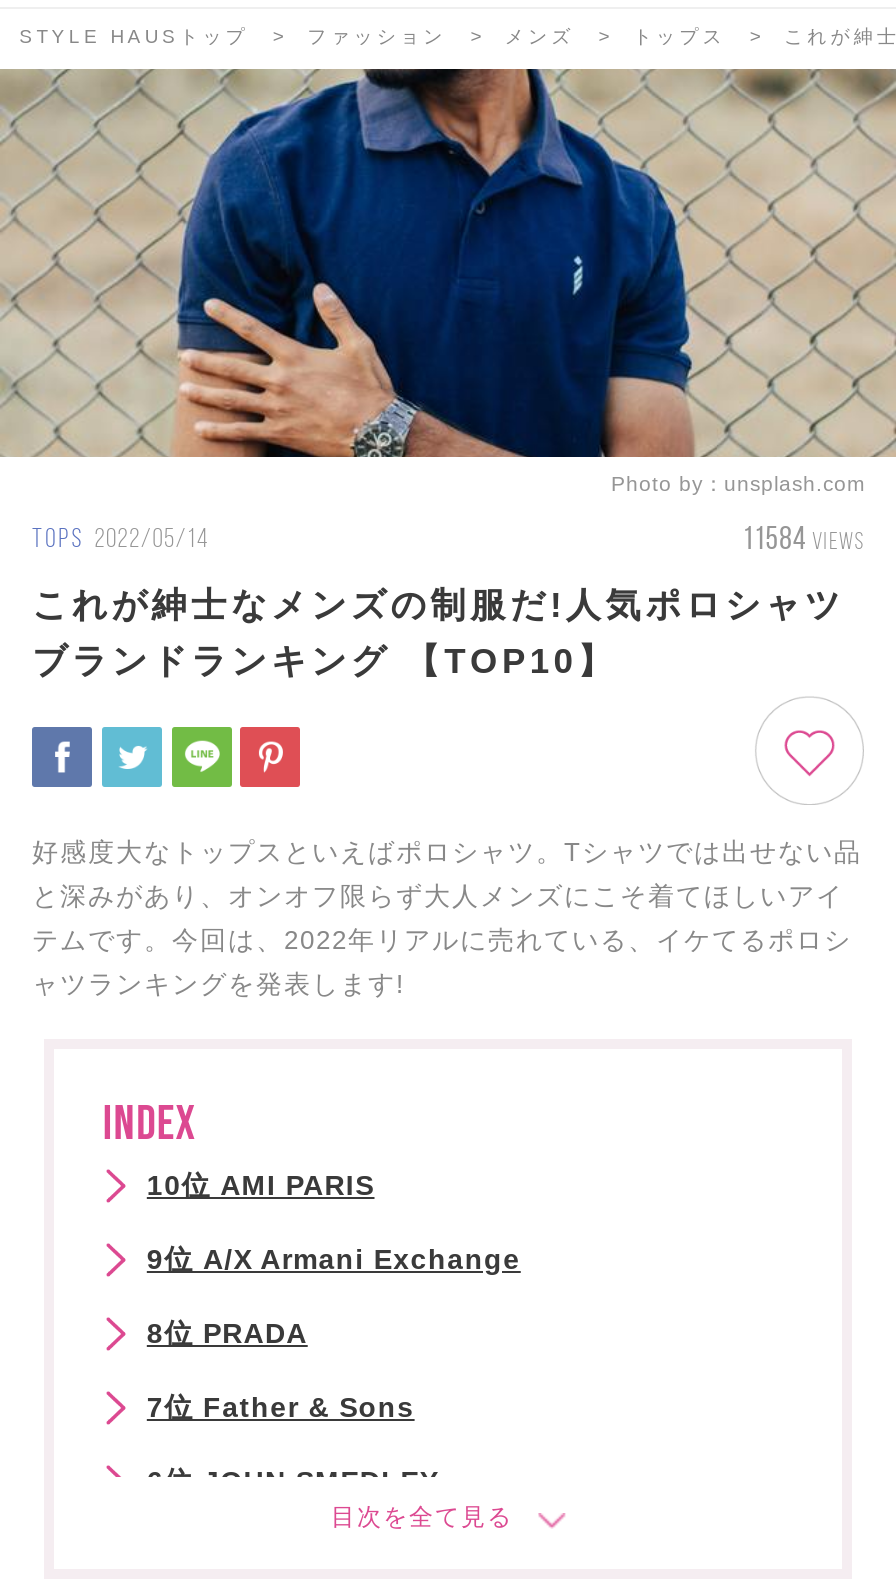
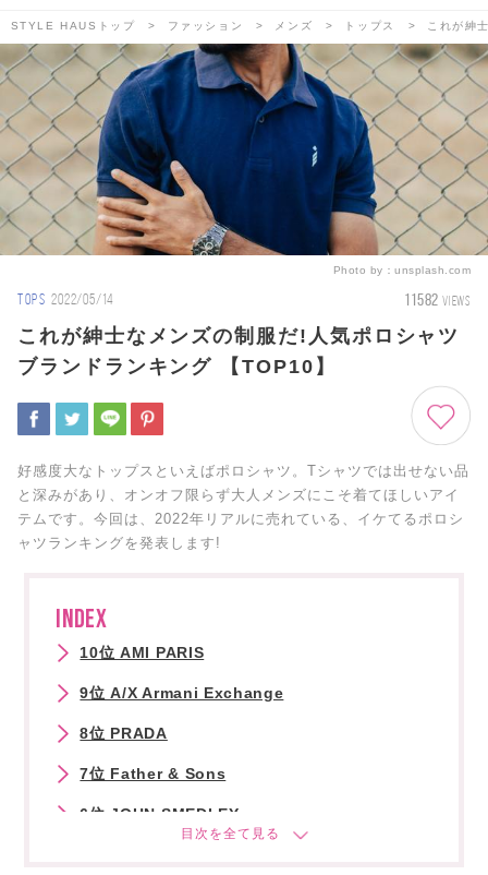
- 11584 VIEWS
+ 11582 VIEWS
